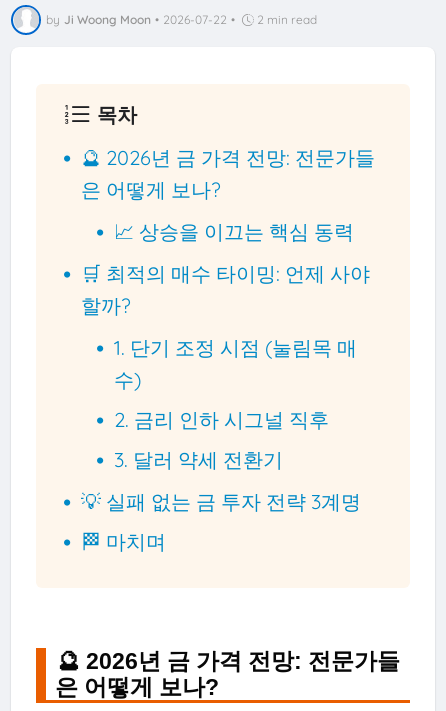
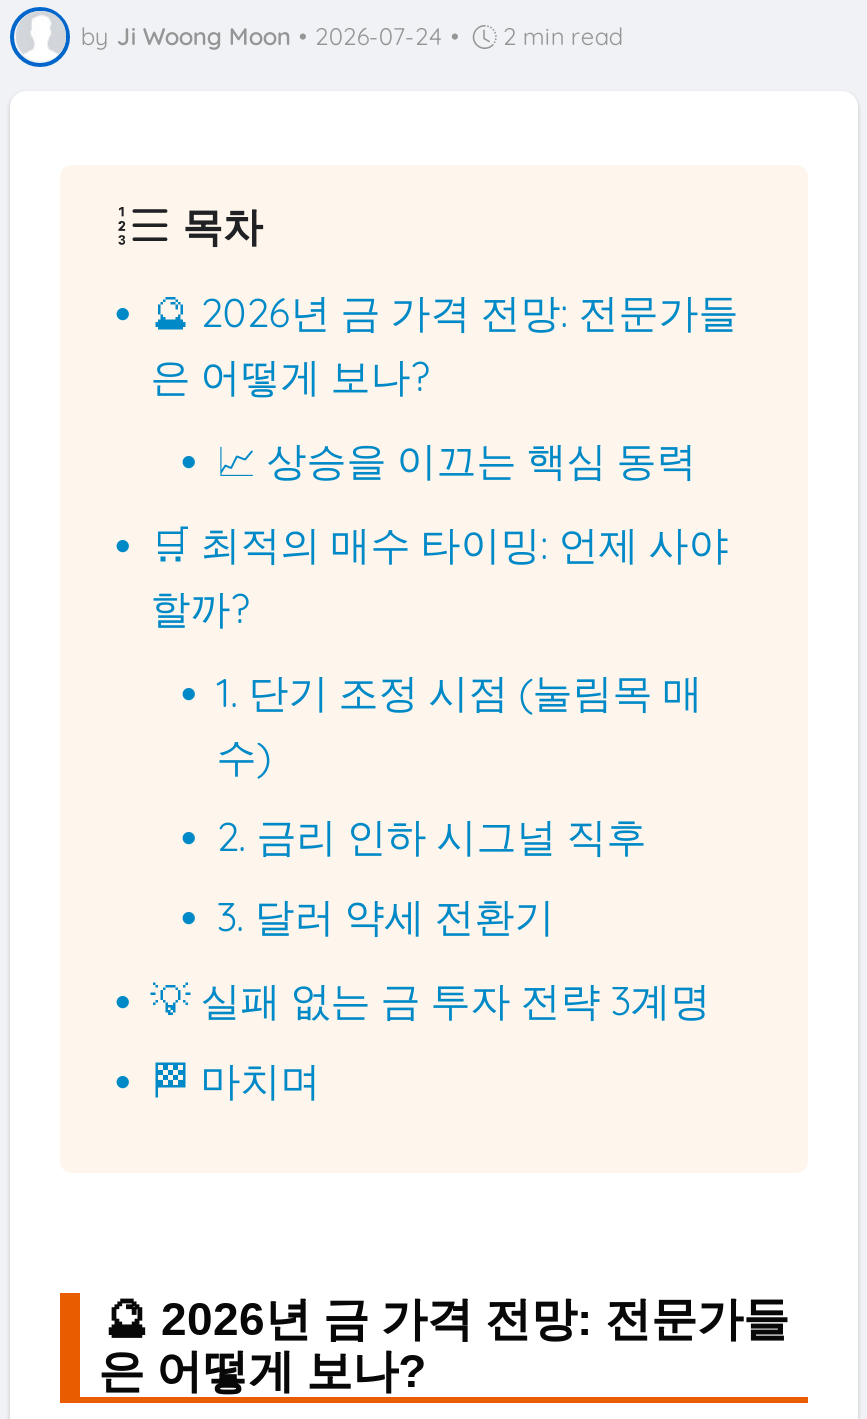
- by Ji Woong Moon • 2026-07-22 •
+ by Ji Woong Moon • 2026-07-24 •
